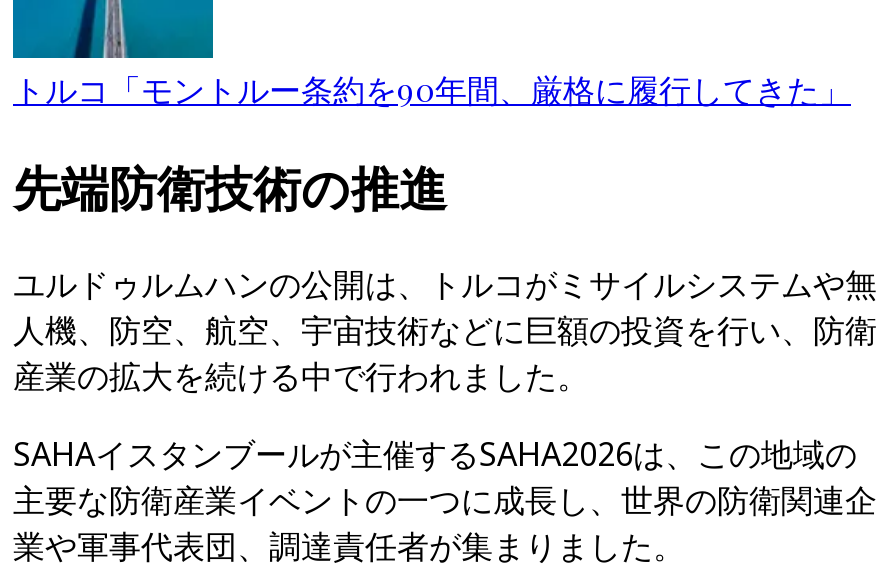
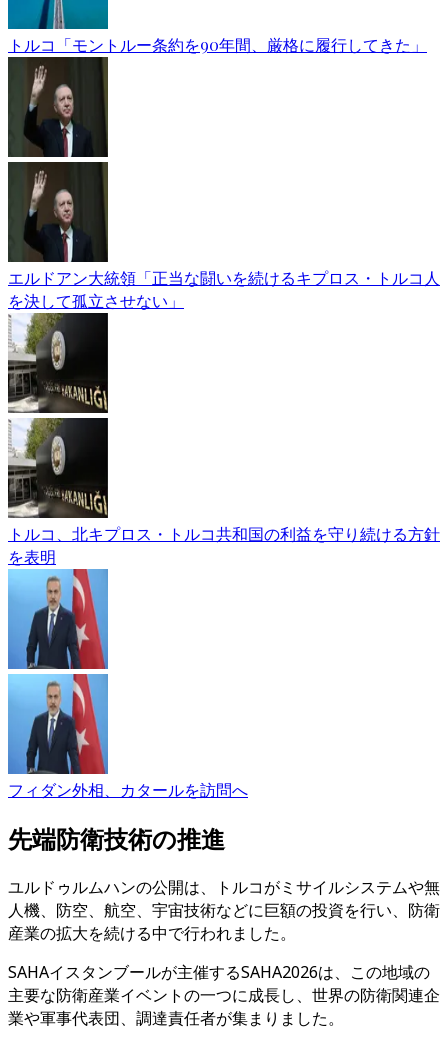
+ [image]
+ エルドアン大統領「正当な闘いを続けるキプロス・トルコ人
+ を決して孤立させない」

+ [image]
+ トルコ、北キプロス・トルコ共和国の利益を守り続ける方針
+ を表明

+ [image]
+ フィダン外相、カタールを訪問へ
